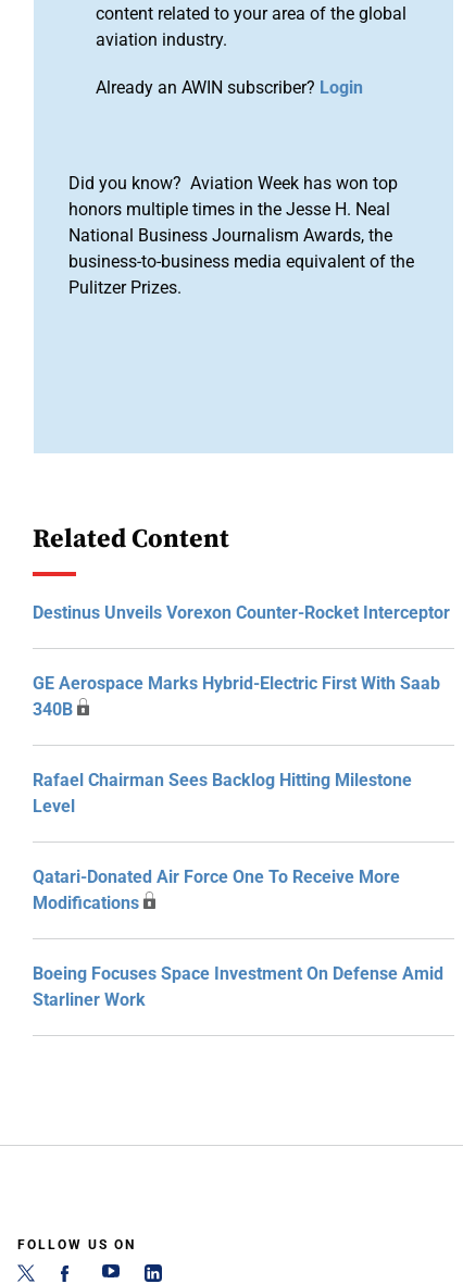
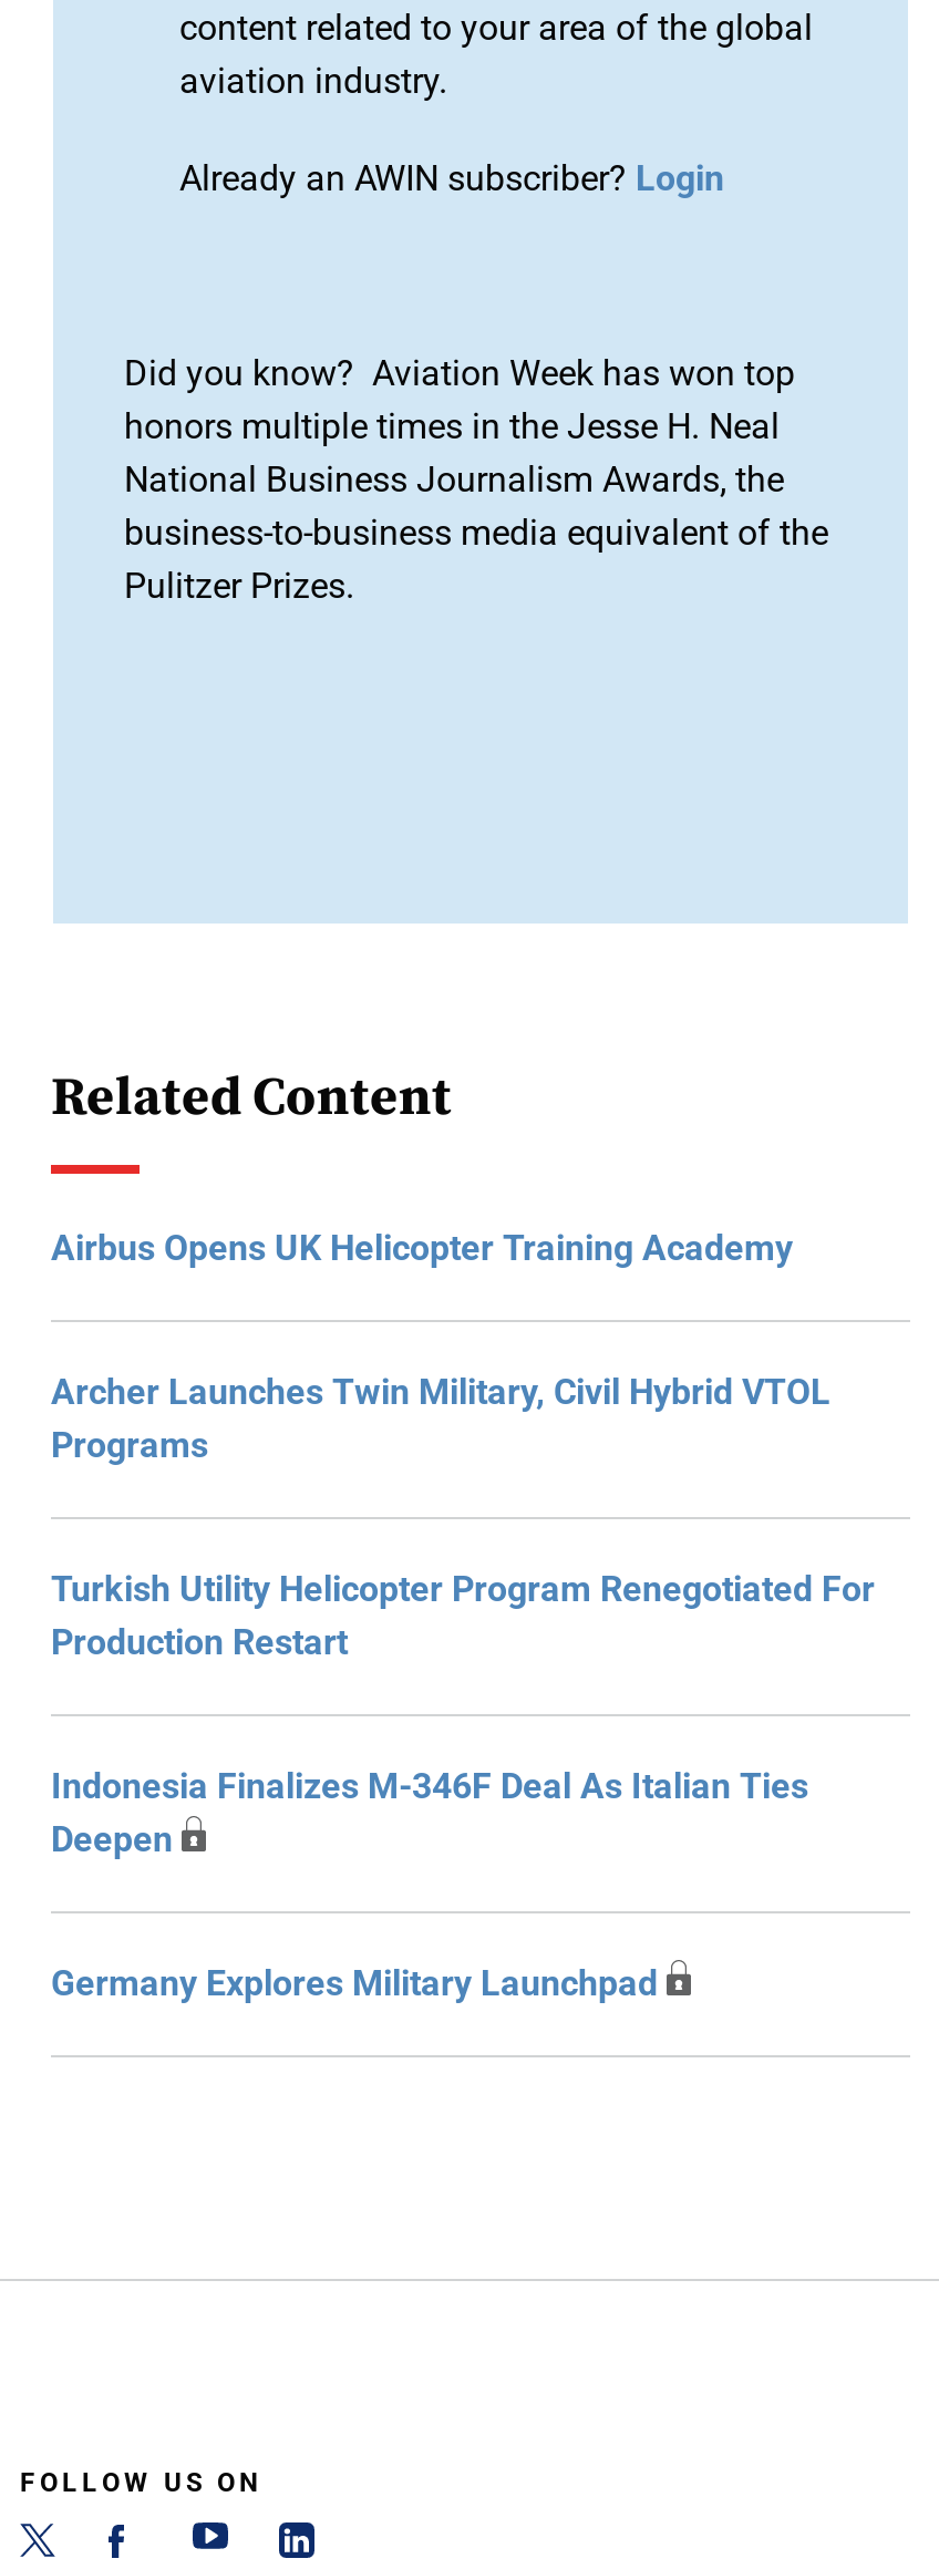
- Destinus Unveils Vorexon Counter-Rocket Interceptor
+ Airbus Opens UK Helicopter Training Academy

- GE Aerospace Marks Hybrid-Electric First With Saab
- 340B
+ Archer Launches Twin Military, Civil Hybrid VTOL
+ Programs

- Rafael Chairman Sees Backlog Hitting Milestone
- Level
+ Turkish Utility Helicopter Program Renegotiated For
+ Production Restart

- Qatari-Donated Air Force One To Receive More
- Modifications
+ Indonesia Finalizes M-346F Deal As Italian Ties
+ Deepen

- Boeing Focuses Space Investment On Defense Amid
- Starliner Work
+ Germany Explores Military Launchpad
